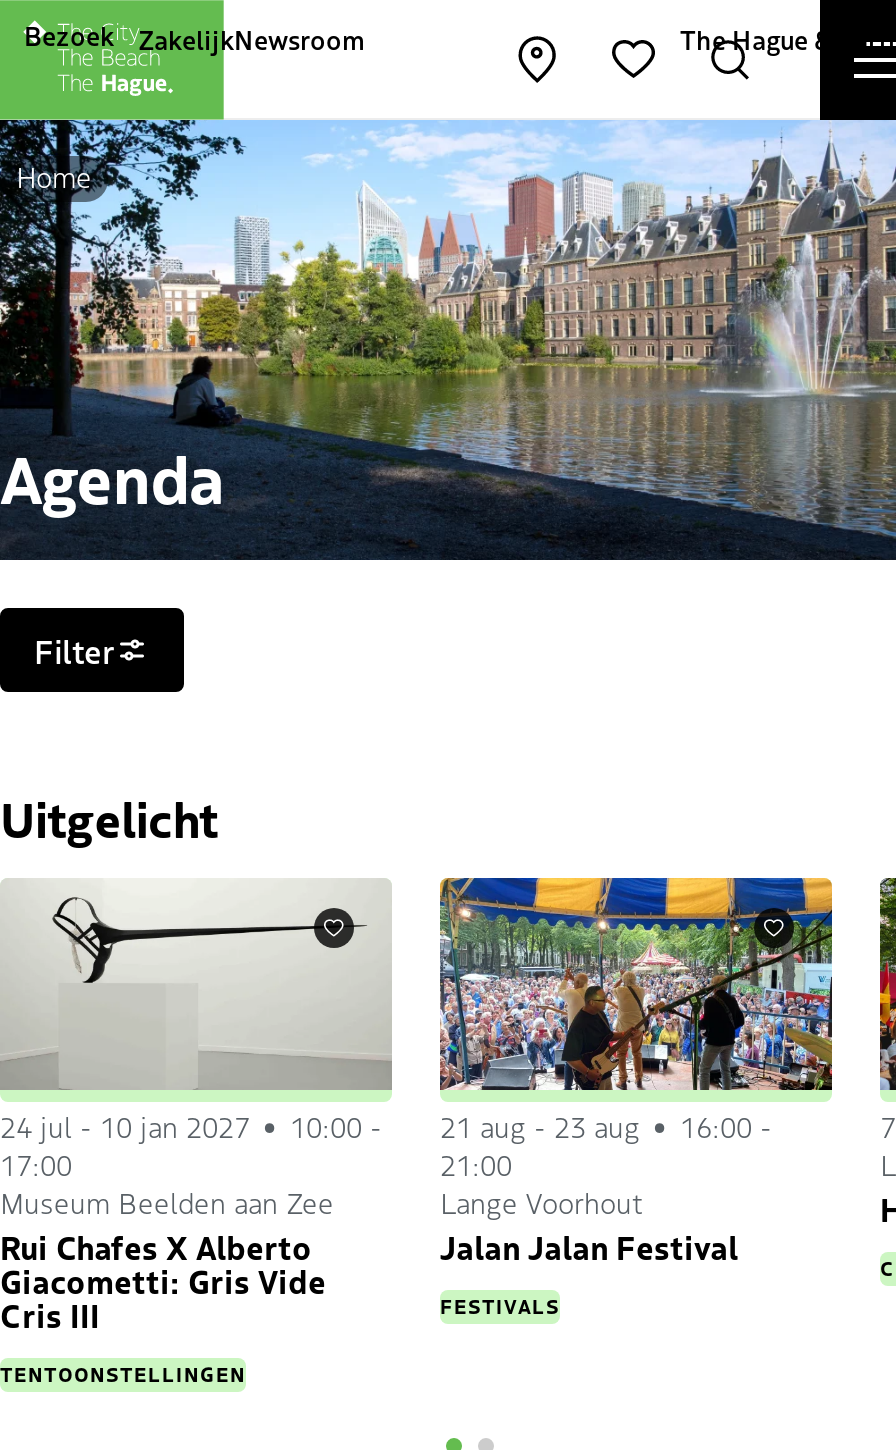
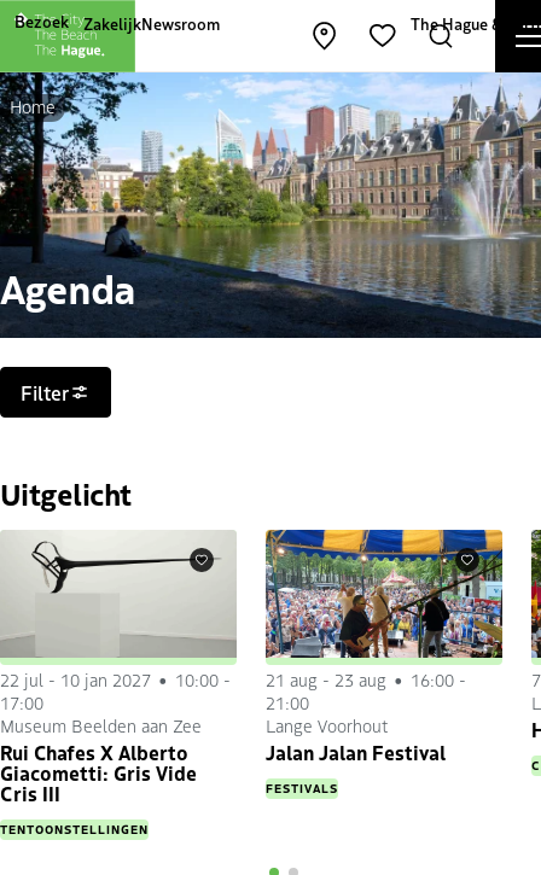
- 24 jul - 10 jan 2027 10:00 - 21 aug - 23 aug 16:00 -
+ 22 jul - 10 jan 2027 10:00 - 21 aug - 23 aug 16:00 -
